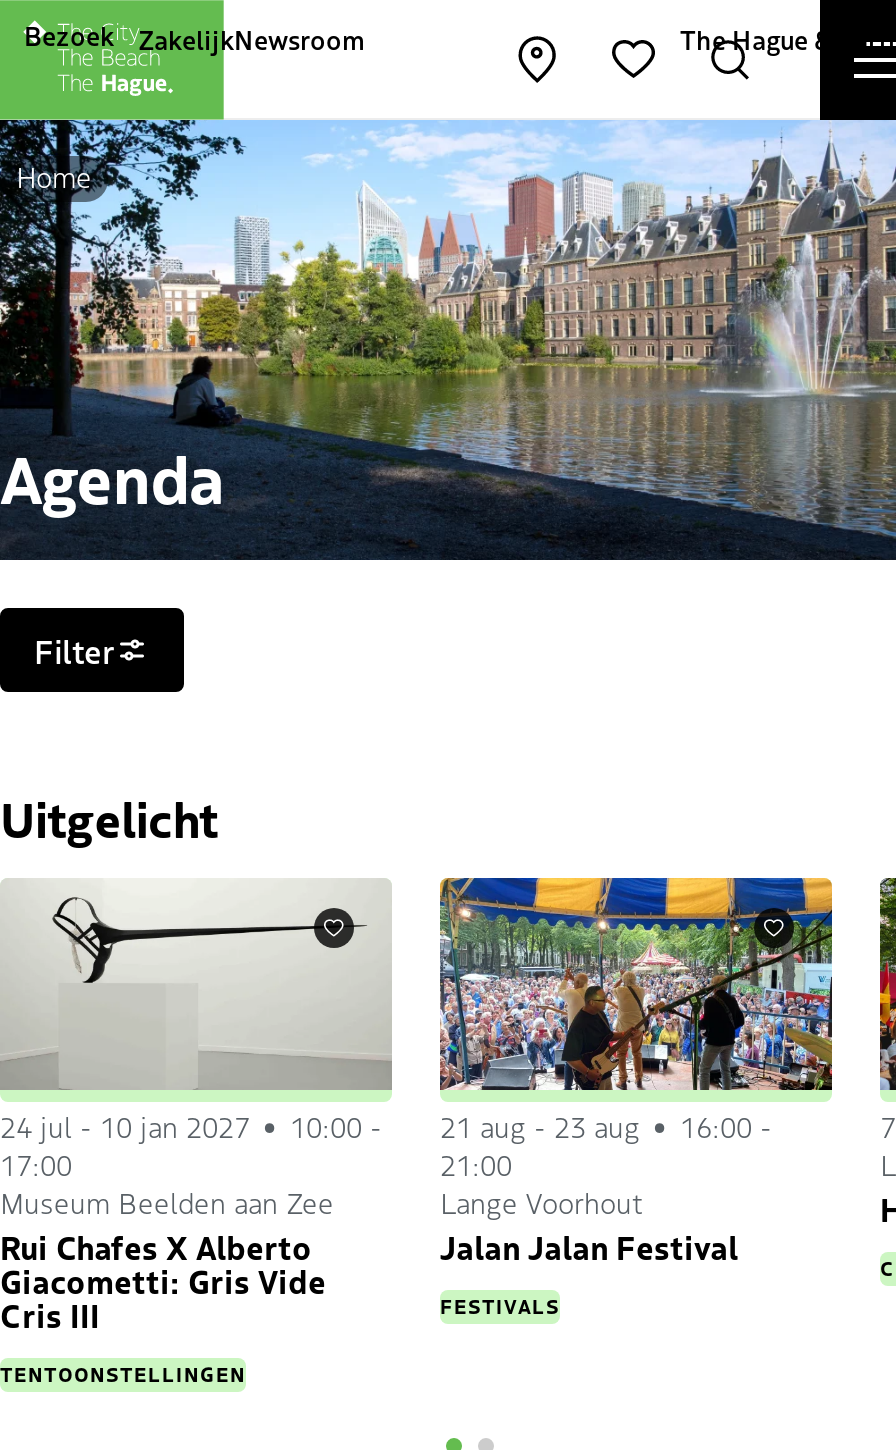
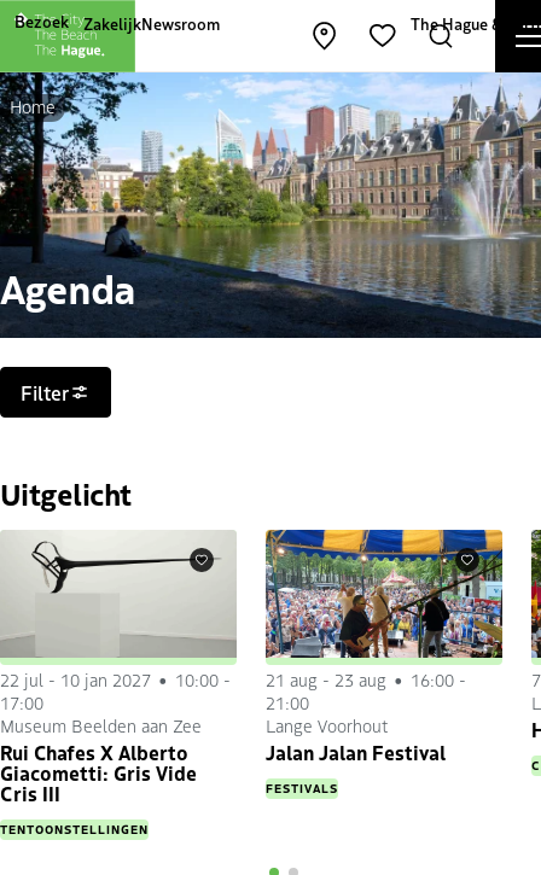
- 24 jul - 10 jan 2027 10:00 - 21 aug - 23 aug 16:00 -
+ 22 jul - 10 jan 2027 10:00 - 21 aug - 23 aug 16:00 -
